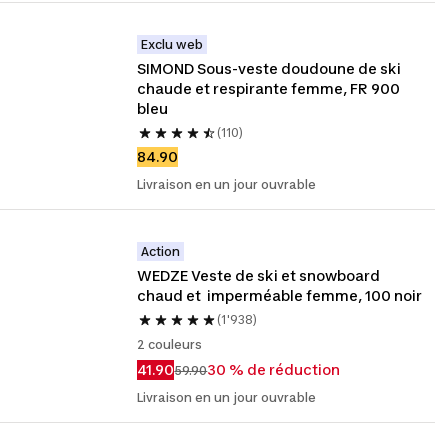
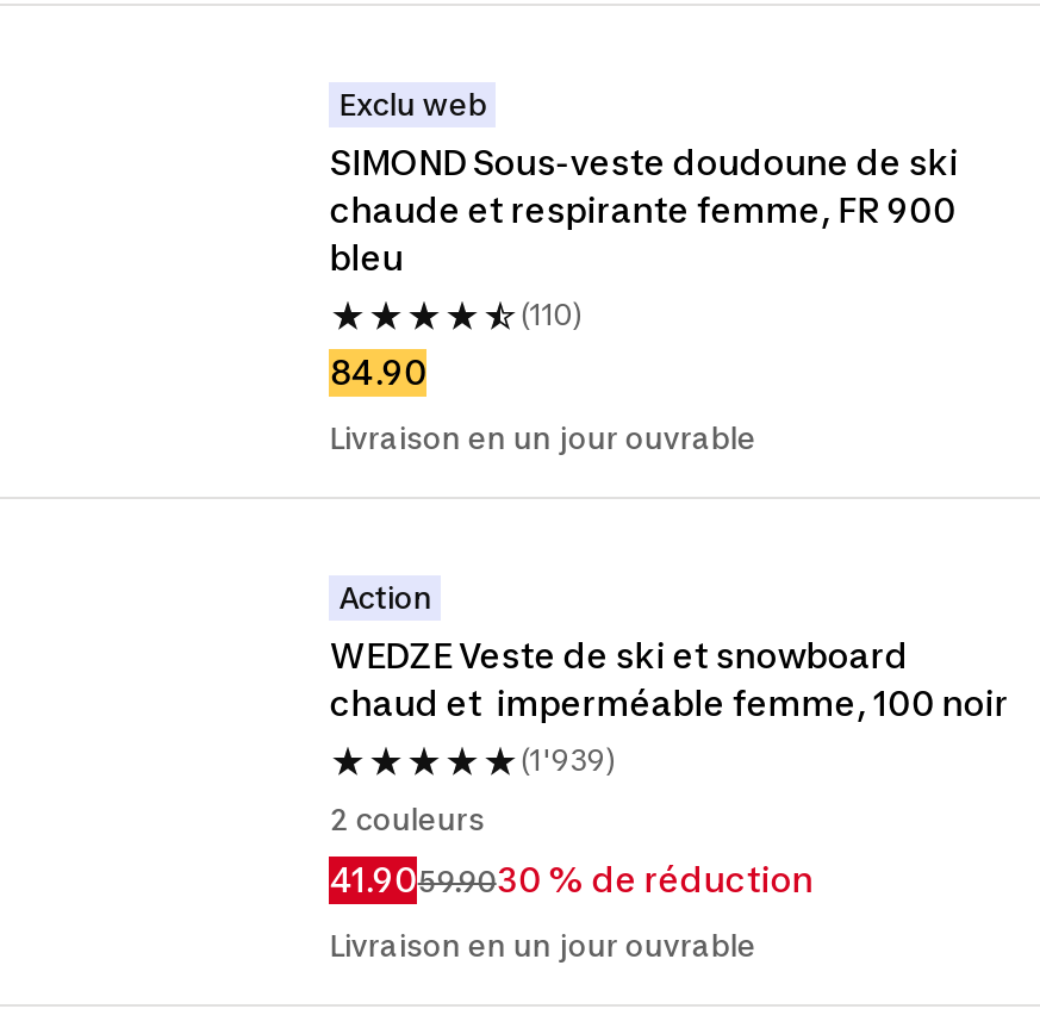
- (1'938)
+ (1'939)
